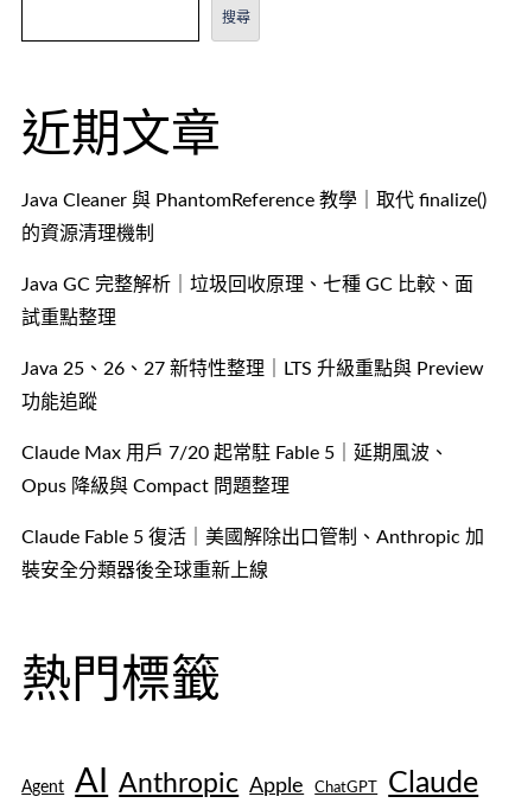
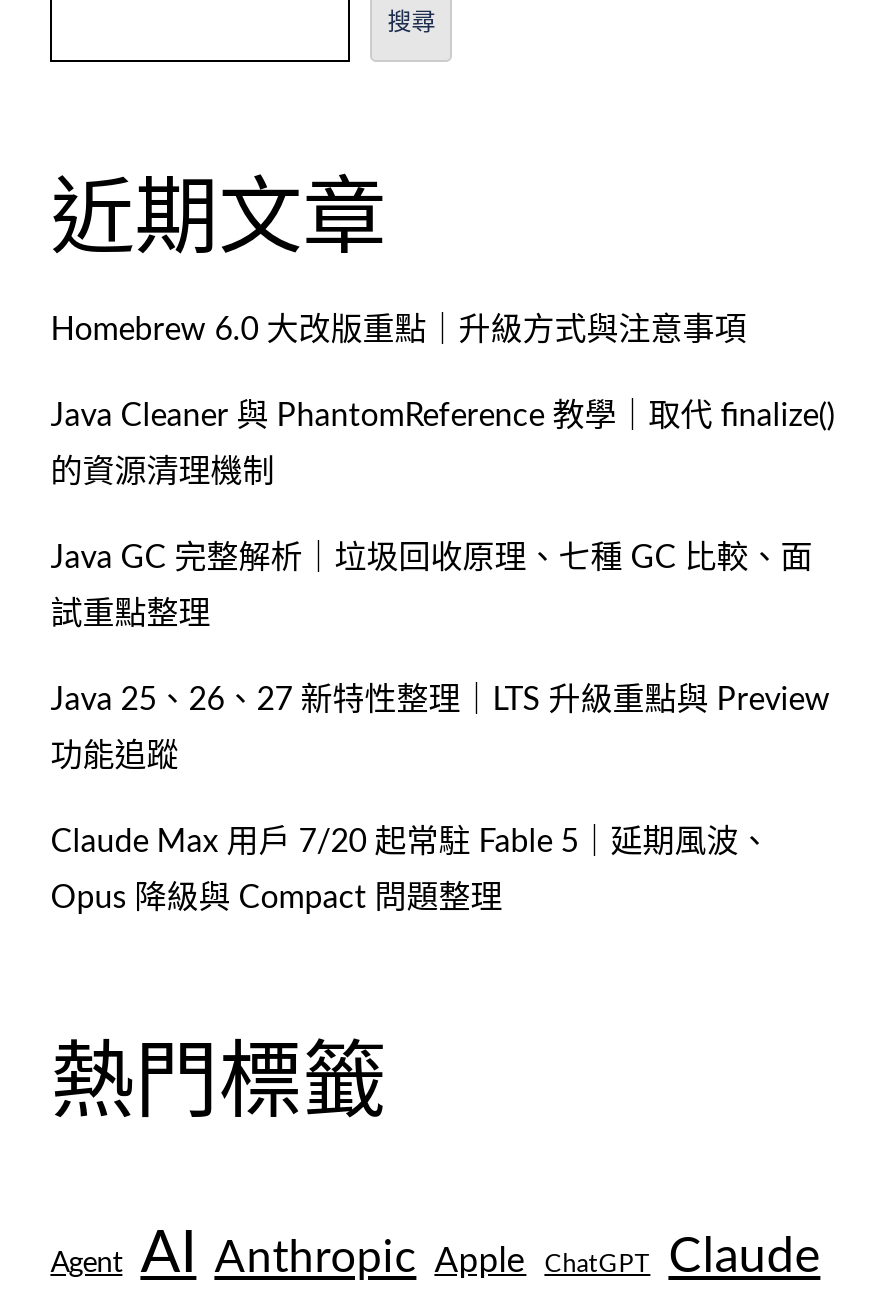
+ Homebrew 6.0 大改版重點｜升級方式與注意事項

moved down: Java Cleaner 與 PhantomReference 教學｜取代 finalize() | 的資源清理機制 | Java GC 完整解析｜垃圾回收原理、七種 GC 比較、面 | 試重點整理 | Java 25、26、27 新特性整理｜LTS 升級重點與 Preview | 功能追蹤 | Claude Max 用戶 7/20 起常駐 Fable 5｜延期風波、 | Opus 降級與 Compact 問題整理

- Claude Fable 5 復活｜美國解除出口管制、Anthropic 加
- 裝安全分類器後全球重新上線
